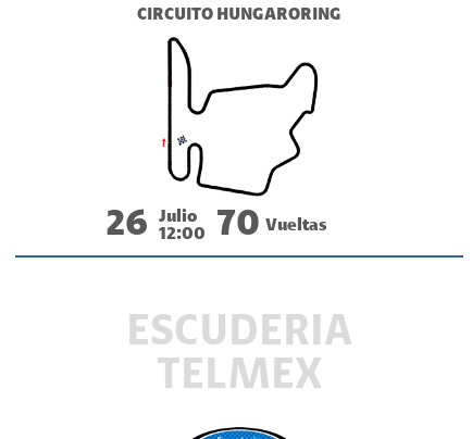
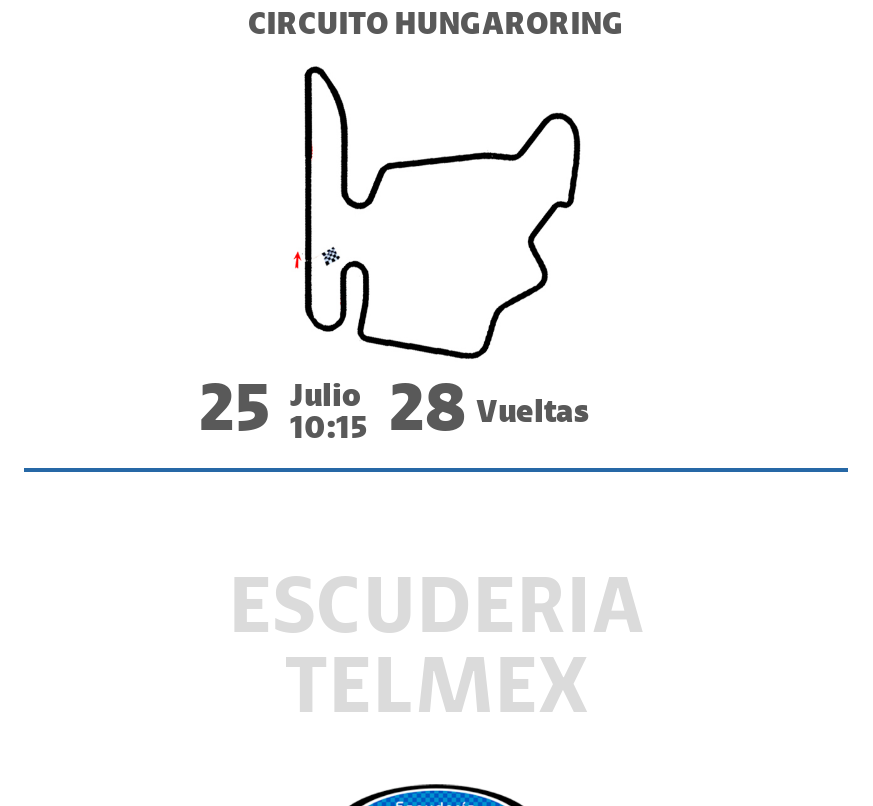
- 26
+ 25

- 70 Vueltas
+ 28 Vueltas

- 12:00
+ 10:15
